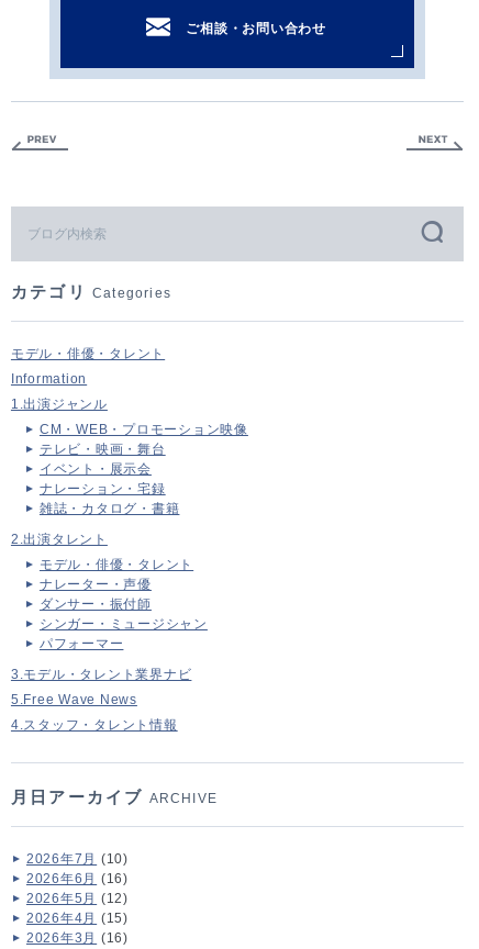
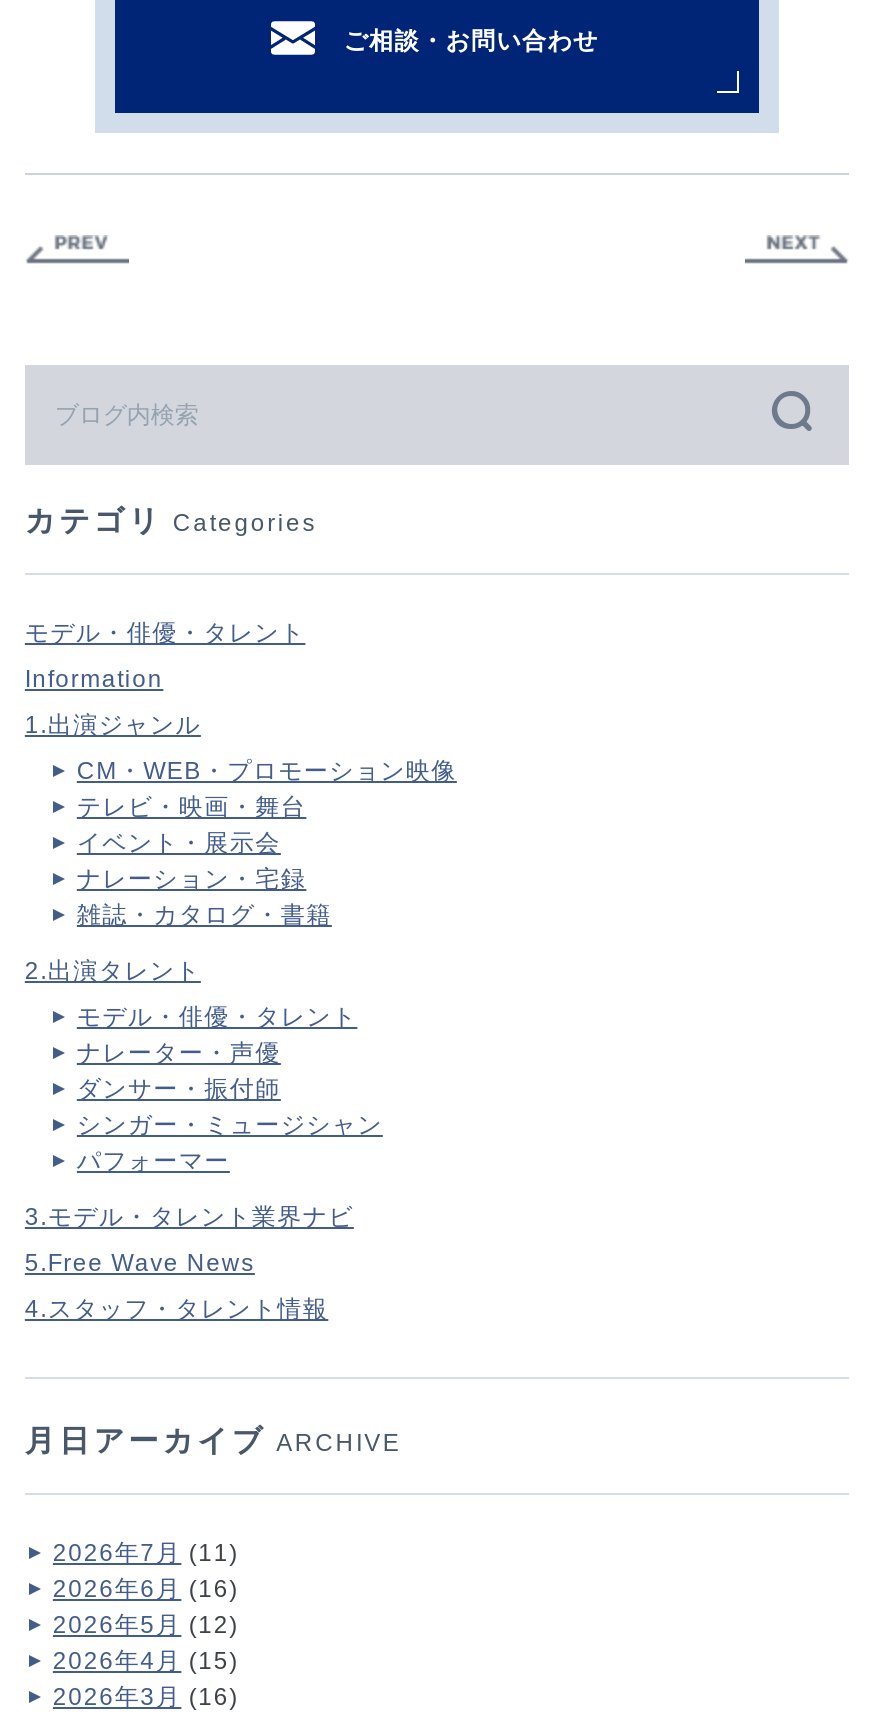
- 2026年7月(10)
+ 2026年7月(11)
